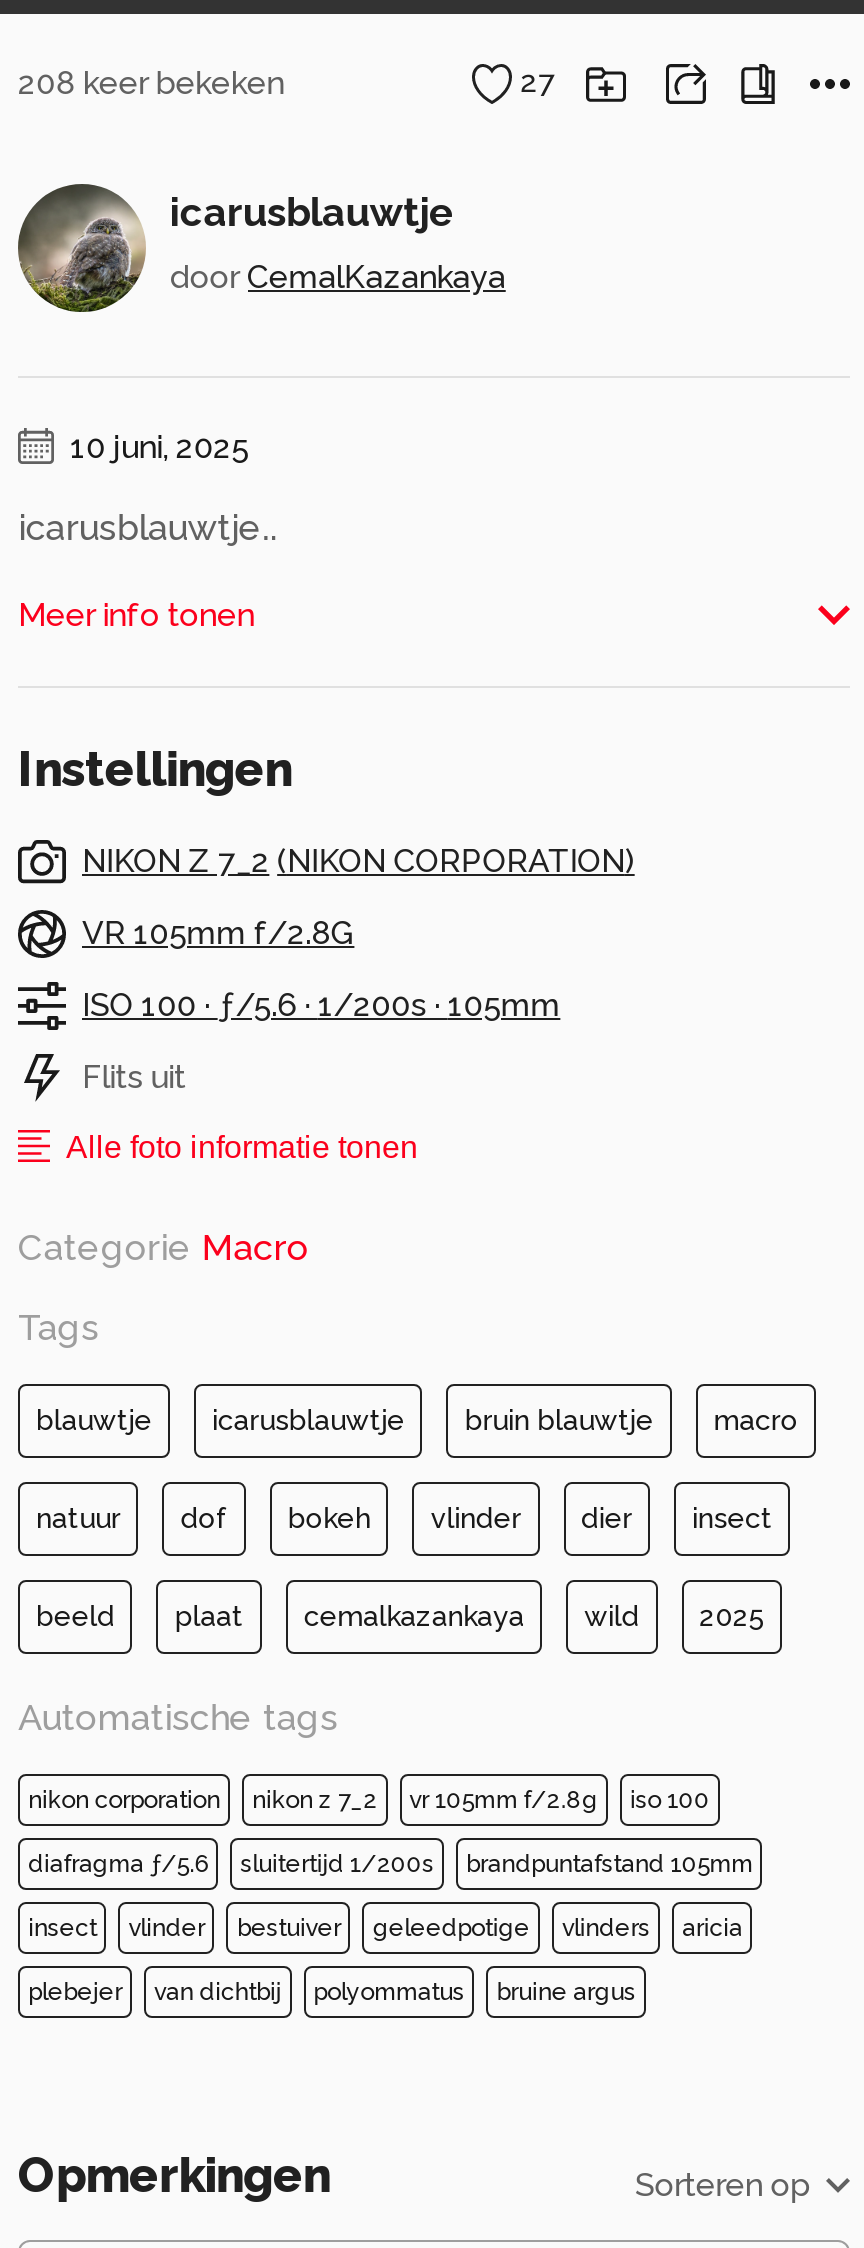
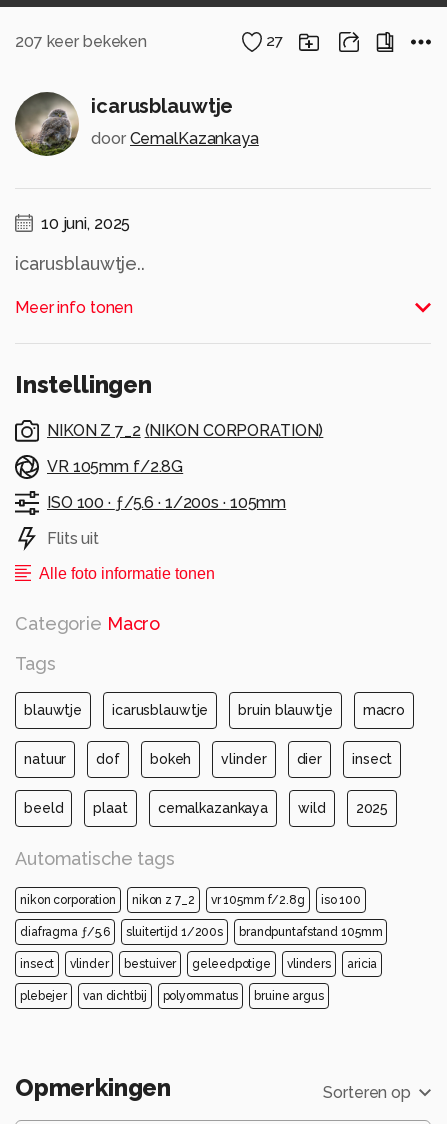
- 208 keer bekeken
+ 207 keer bekeken
